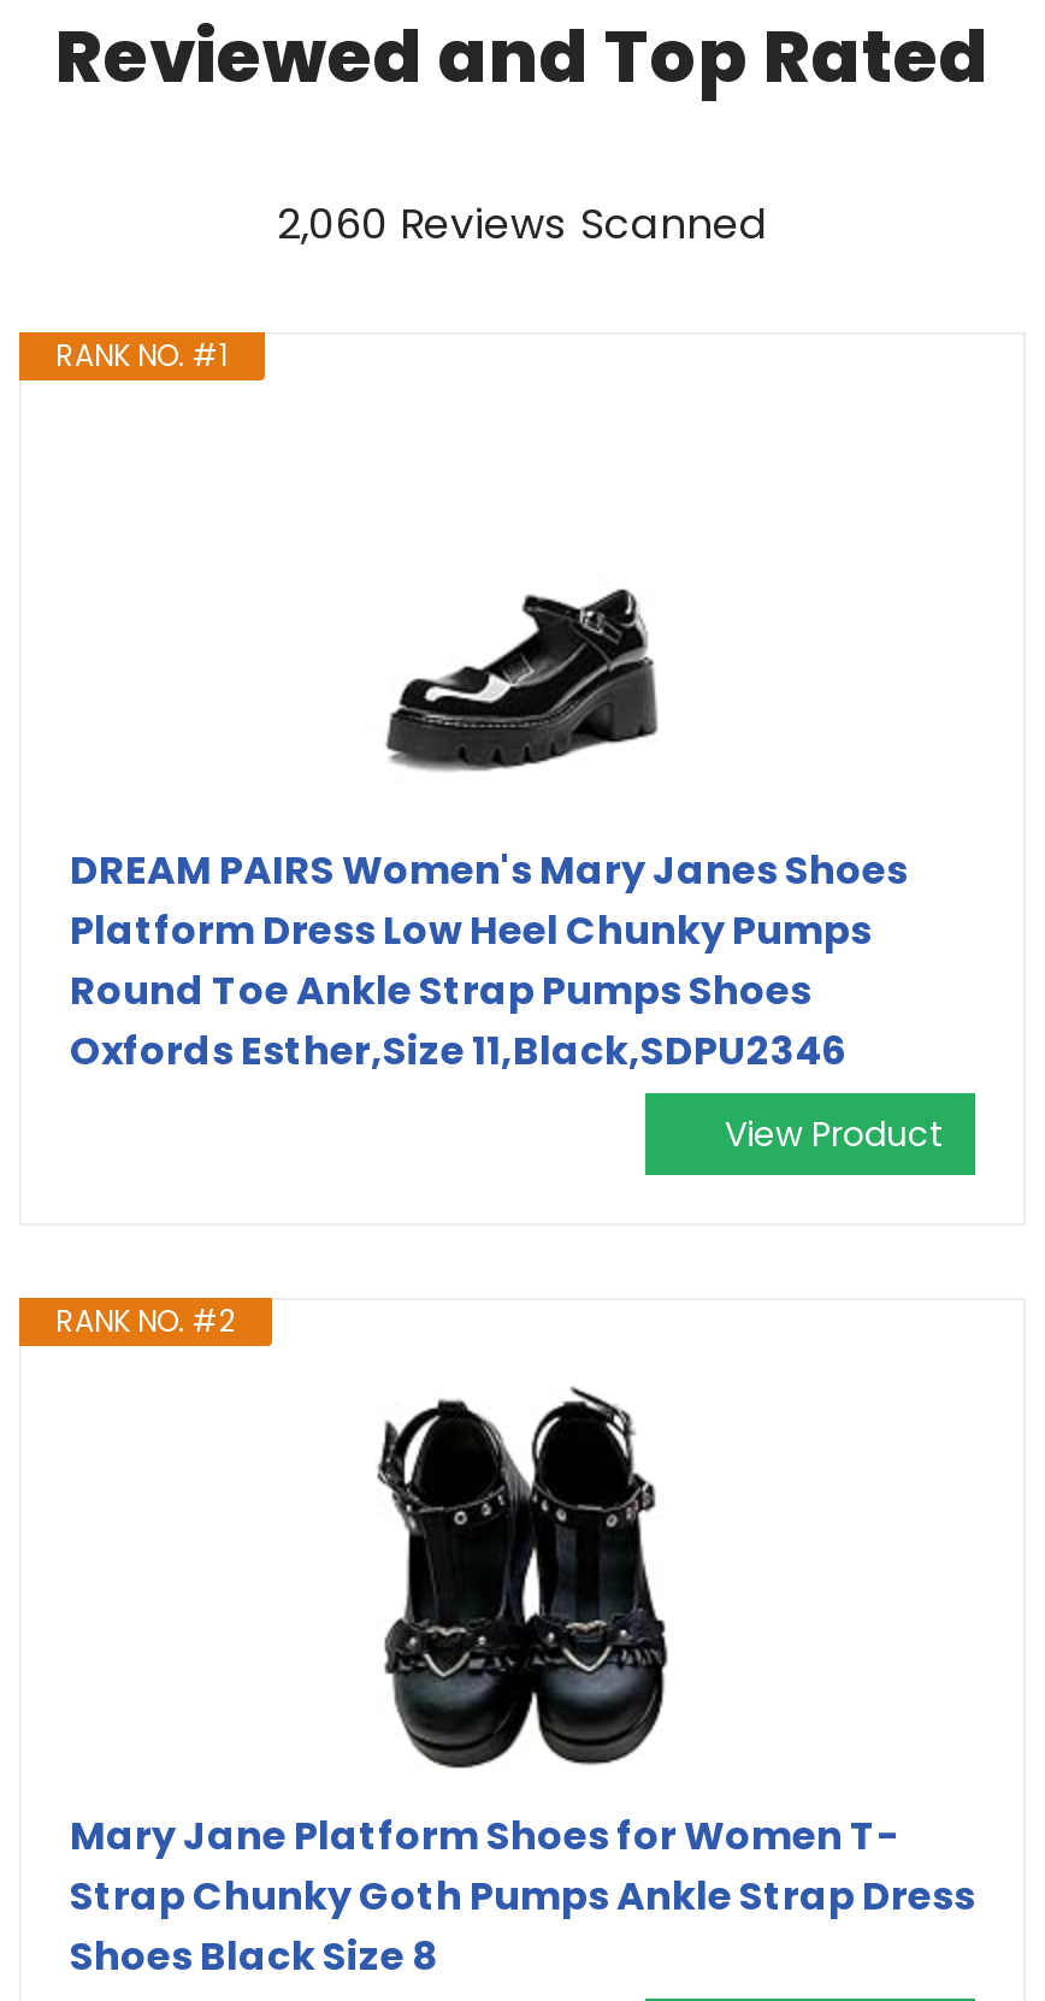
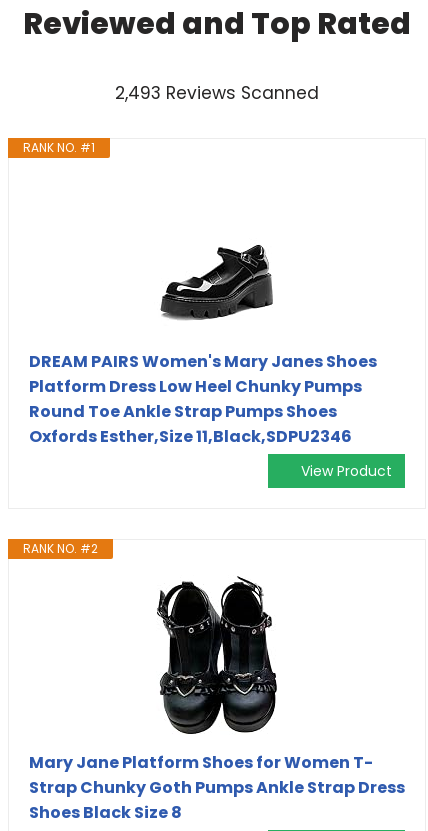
- 2,060 Reviews Scanned
+ 2,493 Reviews Scanned
